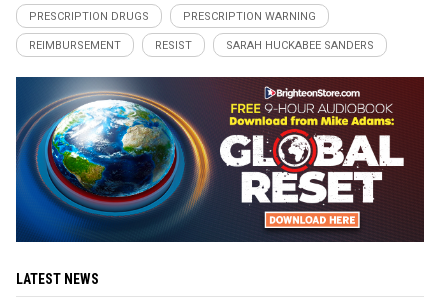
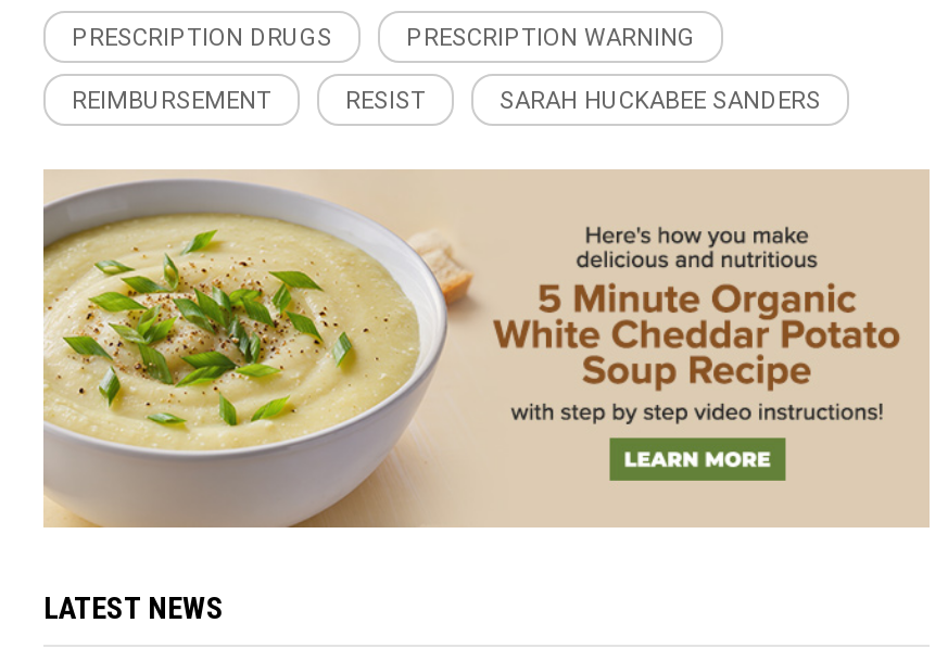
- [image]
+ [image]
